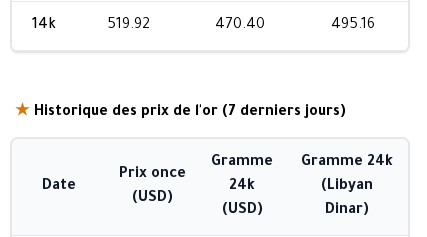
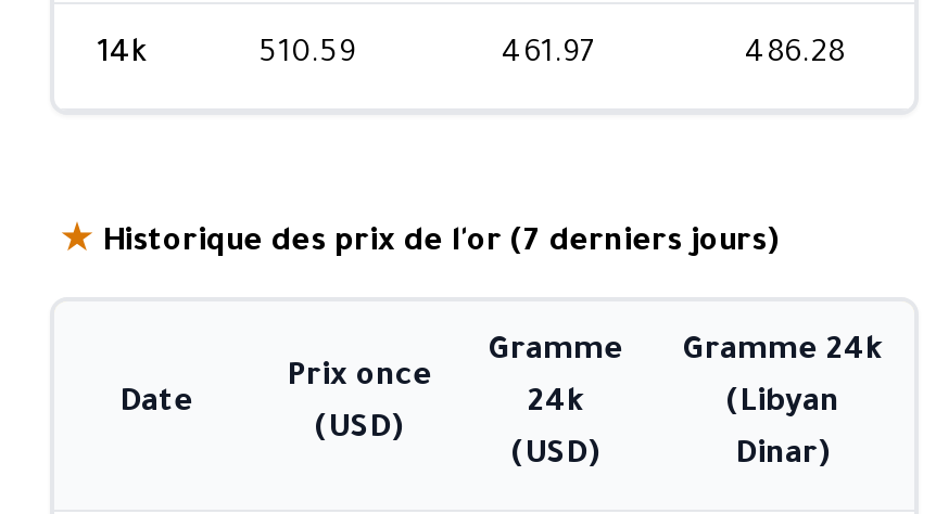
- 519.92
+ 510.59

- 470.40
+ 461.97

- 495.16
+ 486.28
